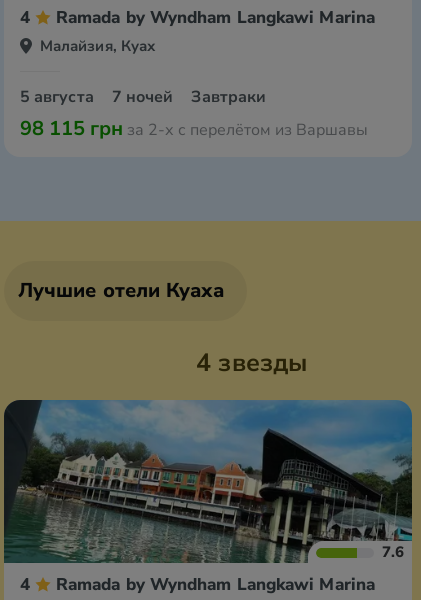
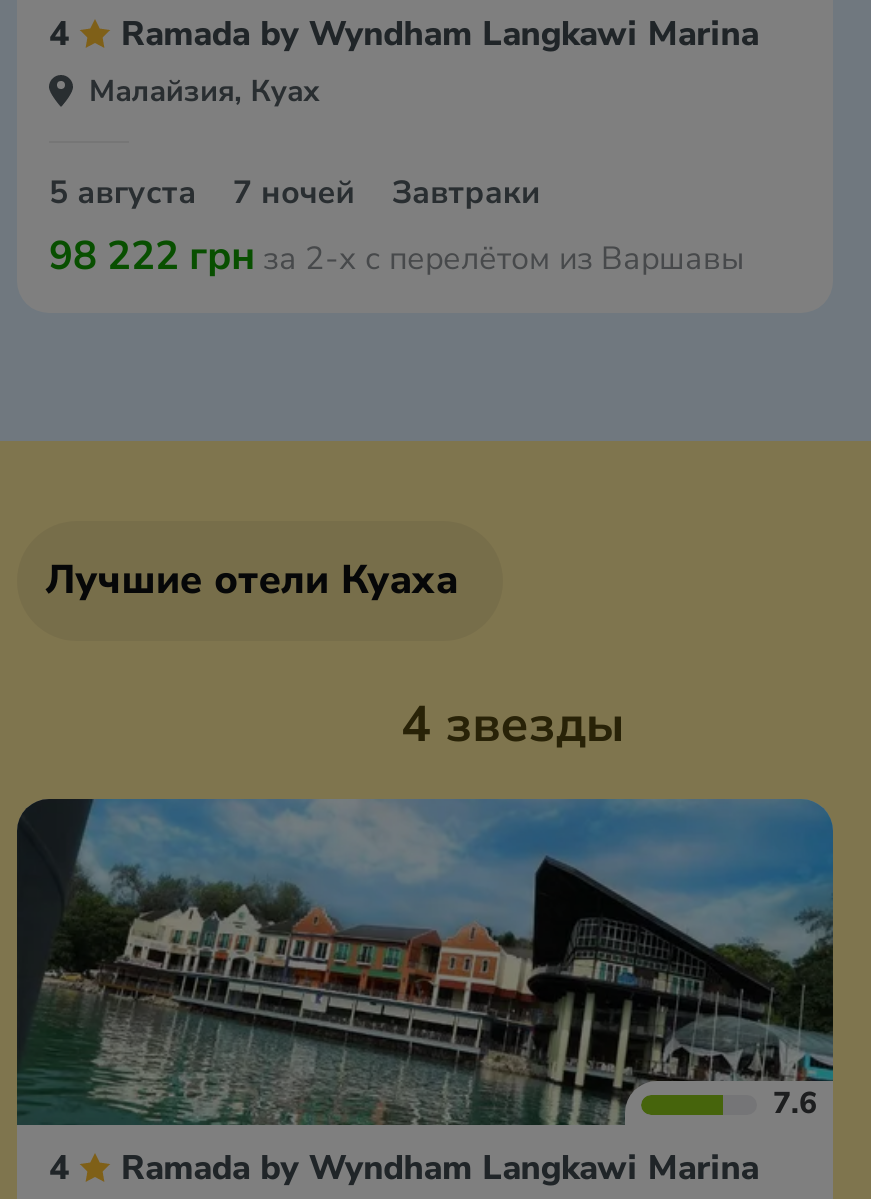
- 98 115 грн за 2-х с перелётом из Варшавы
+ 98 222 грн за 2-х с перелётом из Варшавы
